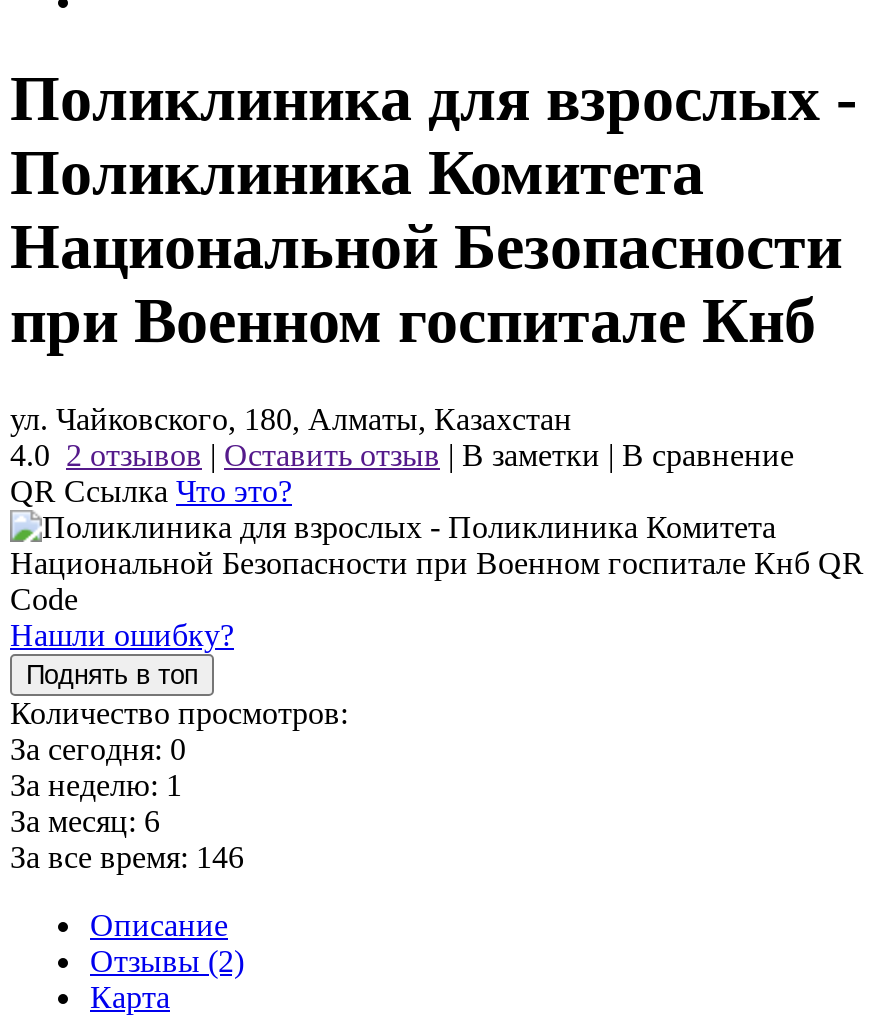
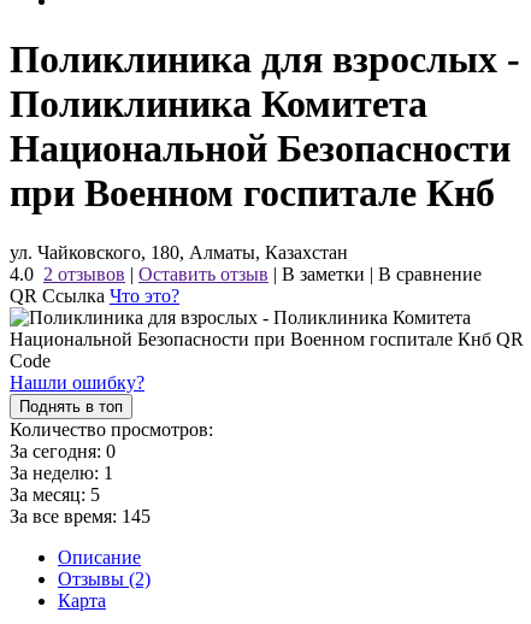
- За месяц: 6
+ За месяц: 5

- За все время: 146
+ За все время: 145
